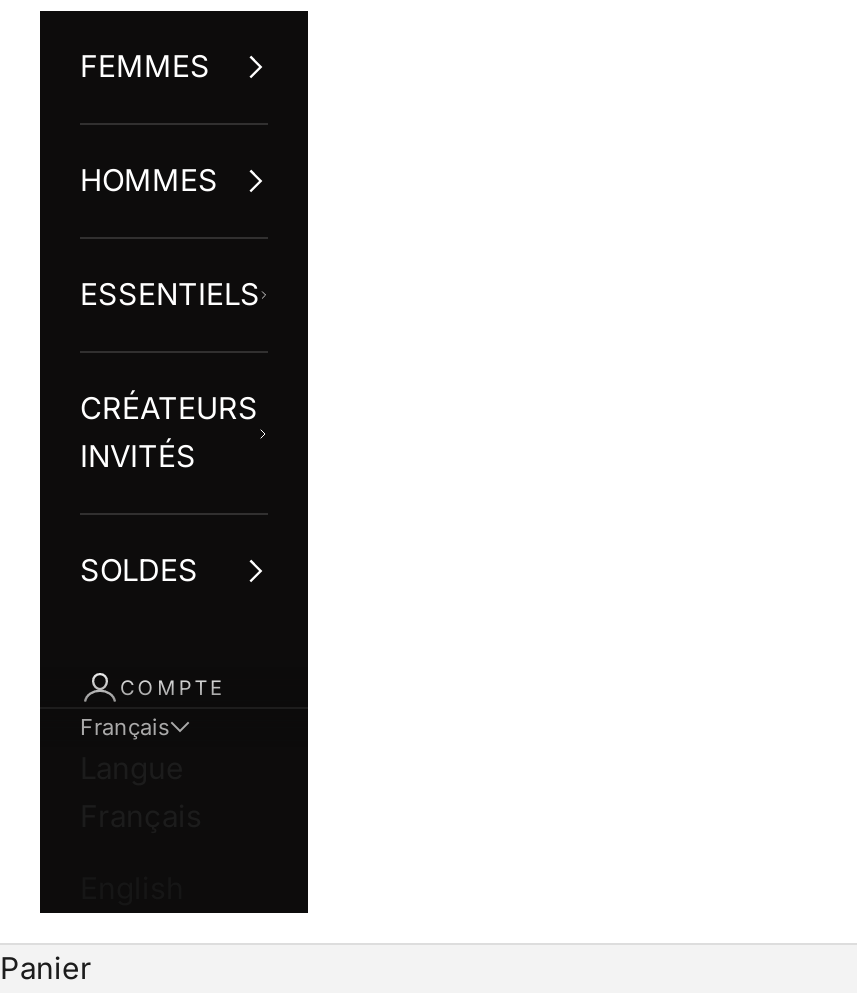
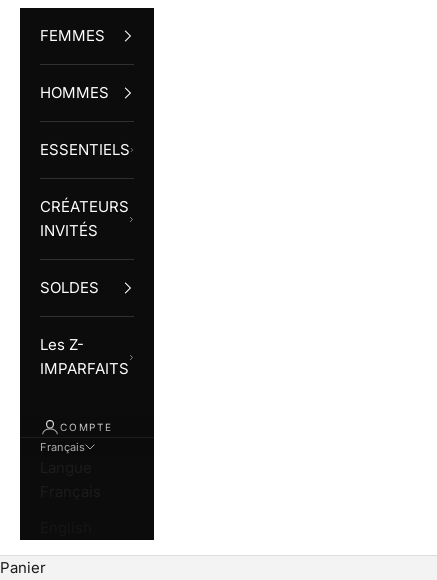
+ Les Z-
+ IMPARFAITS
